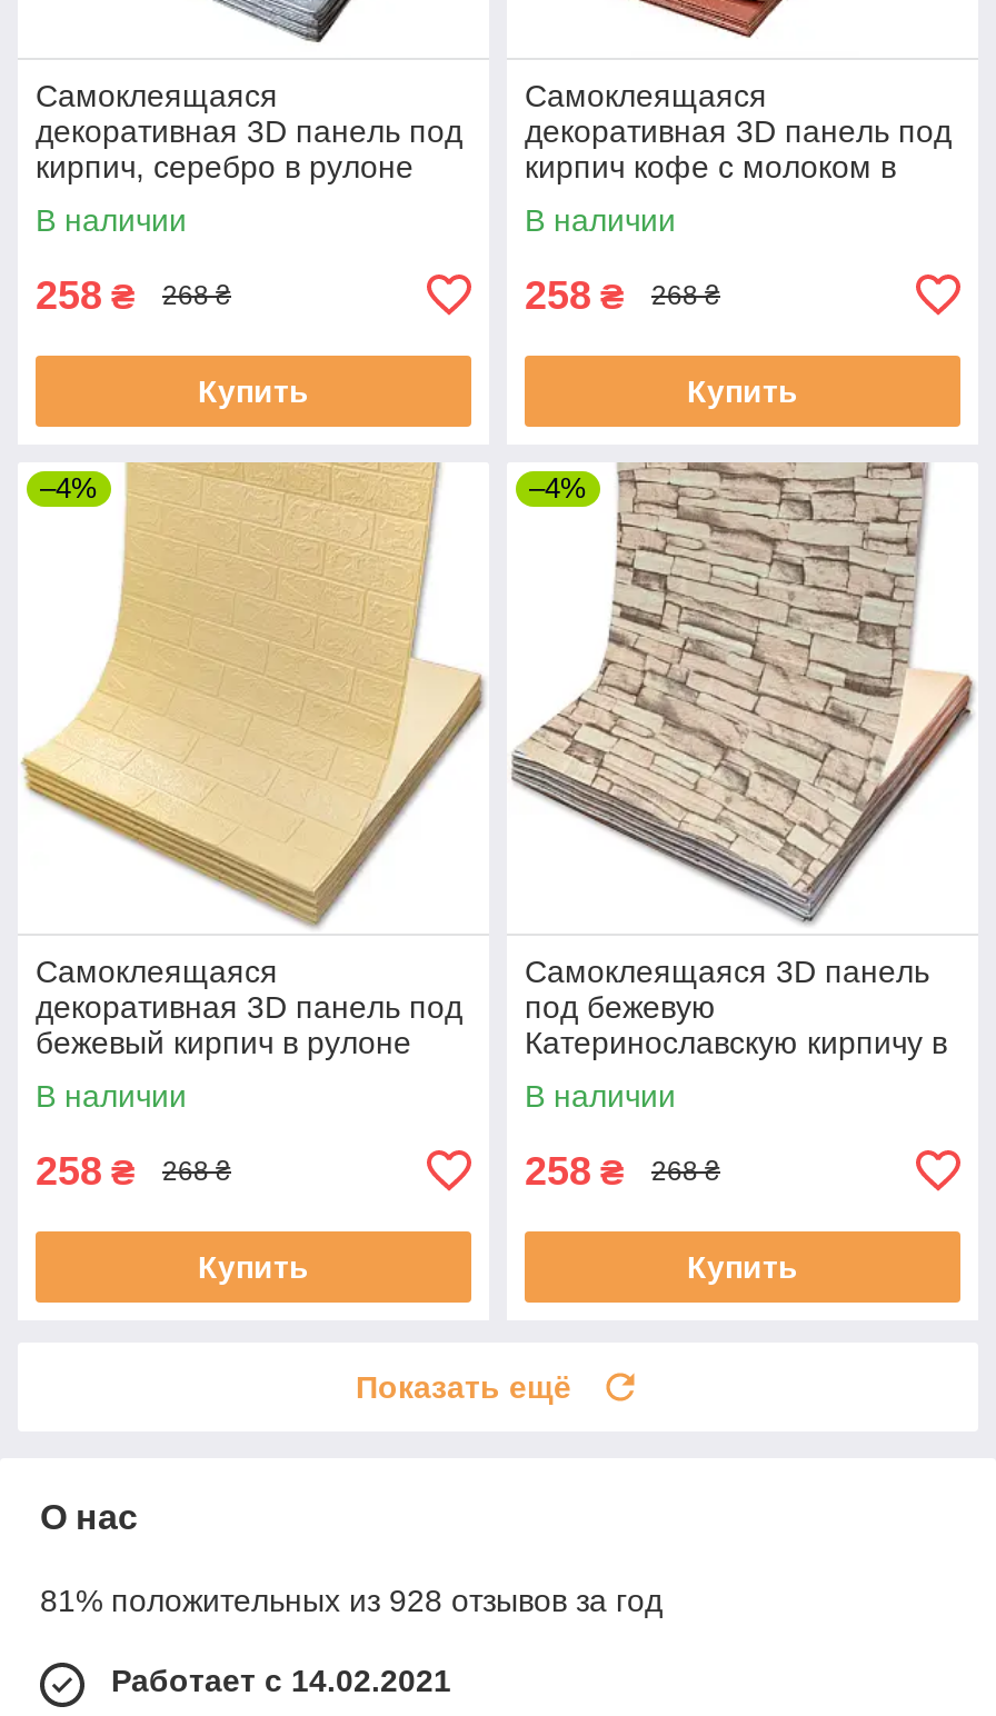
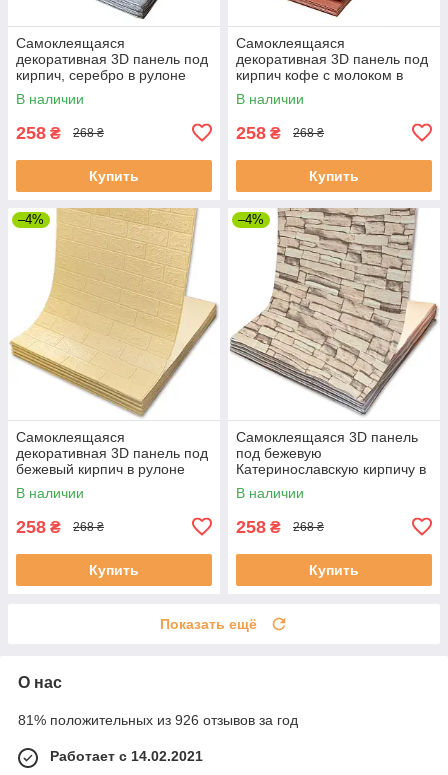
- 81% положительных из 928 отзывов за год
+ 81% положительных из 926 отзывов за год
